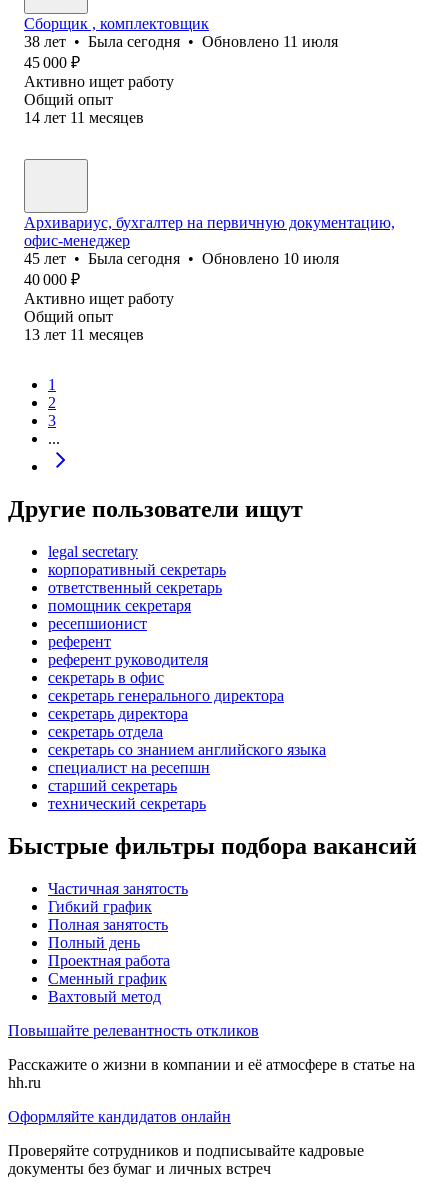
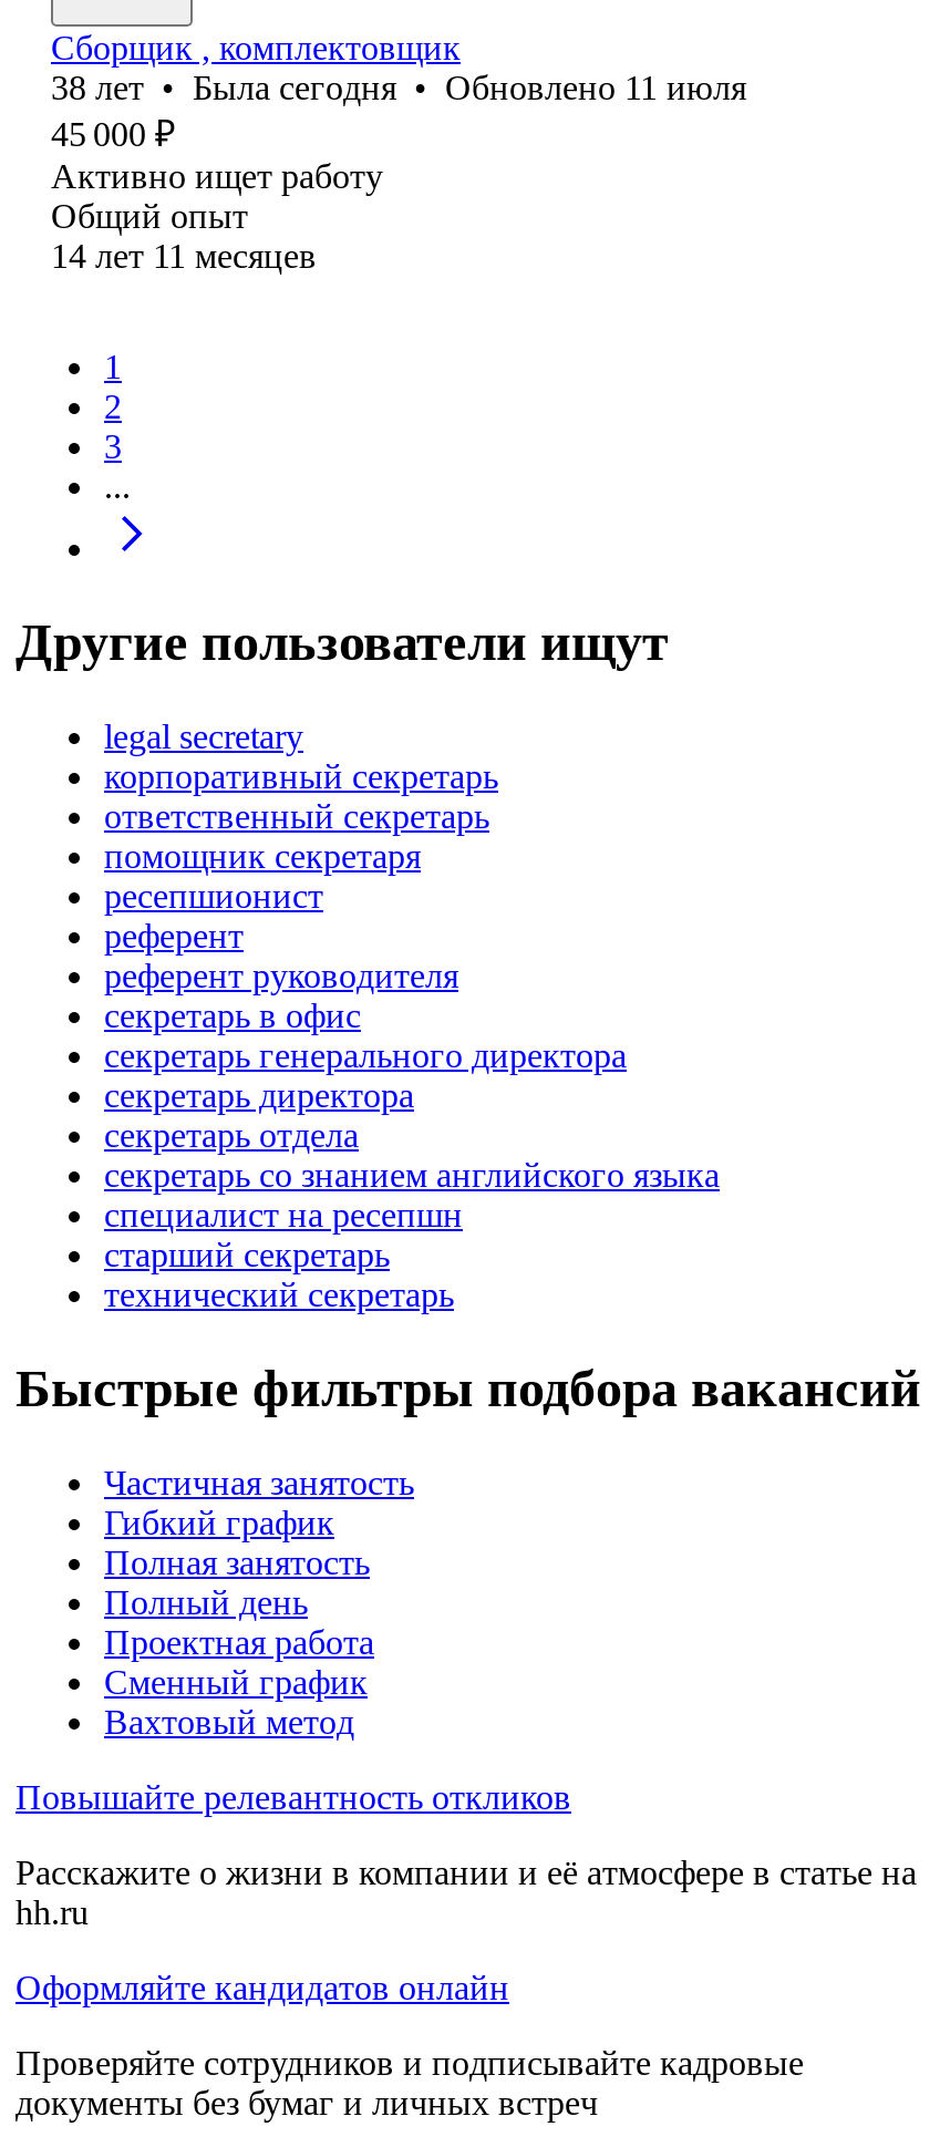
- Архивариус, бухгалтер на первичную документацию,
- офис-менеджер
- 45 лет • Была сегодня • Обновлено 10 июля
- 40 000 ₽
- Активно ищет работу
- Общий опыт
- 13 лет 11 месяцев
